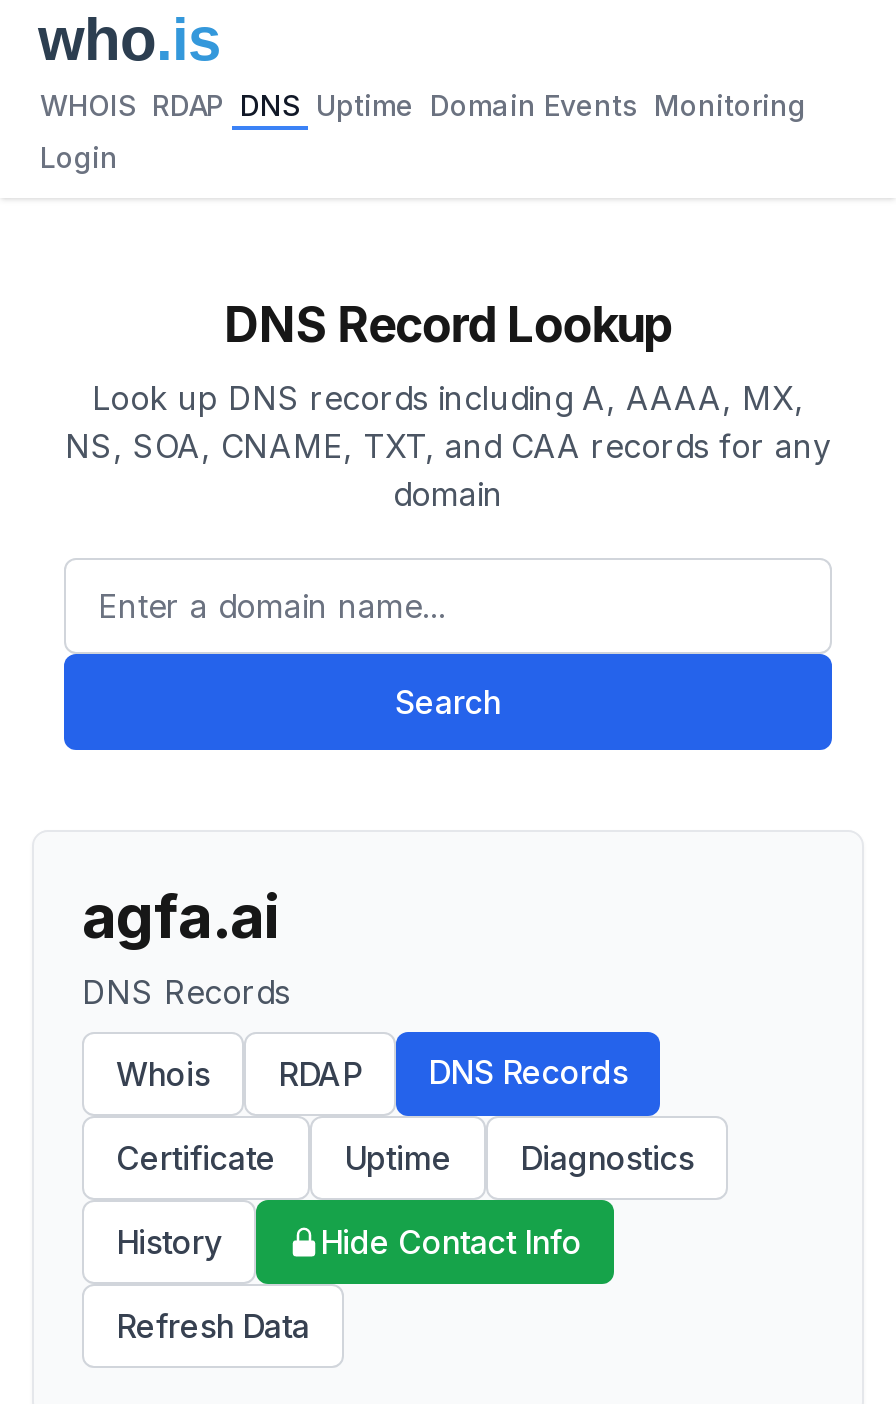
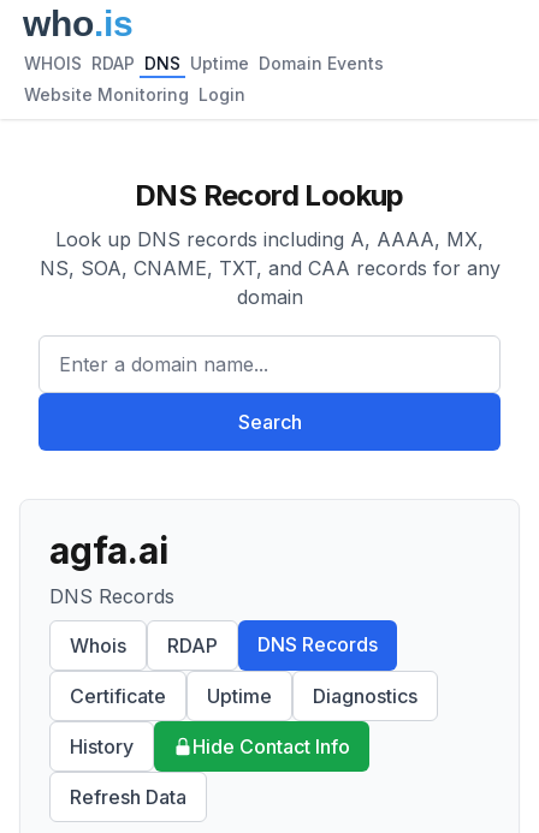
- WHOIS RDAP DNS Uptime Domain Events Monitoring
+ WHOIS RDAP DNS Uptime Domain Events

- Login
+ Website Monitoring Login
